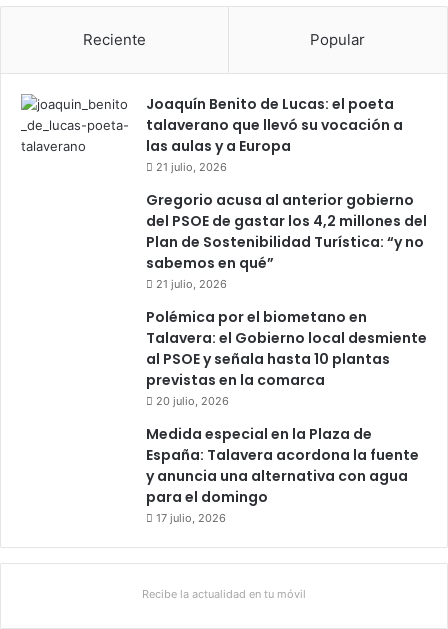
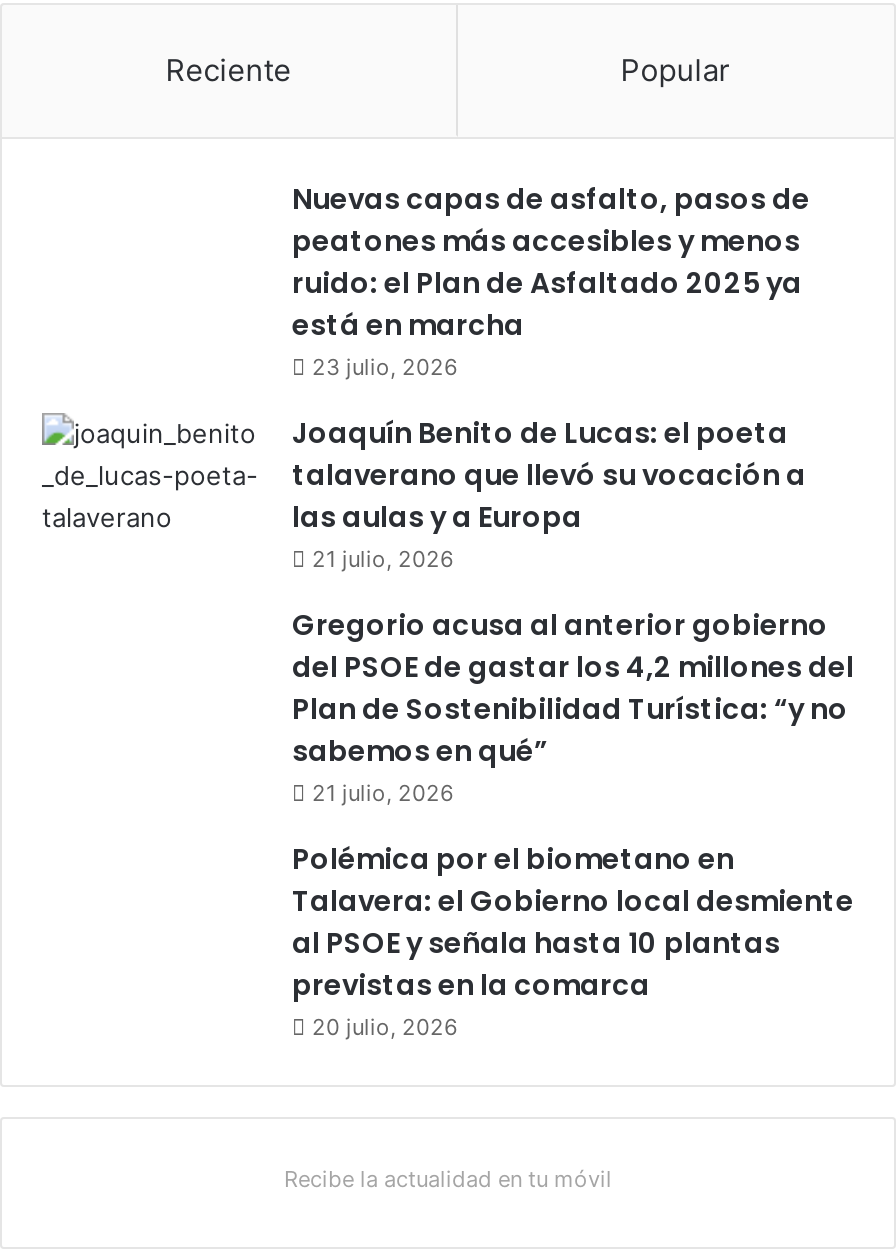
+ Nuevas capas de asfalto, pasos de
+ peatones más accesibles y menos
+ ruido: el Plan de Asfaltado 2025 ya
+ está en marcha
+ 23 julio, 2026

moved down: Joaquín Benito de Lucas: el poeta | talaverano que llevó su vocación a | las aulas y a Europa | ... | previstas en la comarca | 20 julio, 2026

- Medida especial en la Plaza de
- España: Talavera acordona la fuente
- y anuncia una alternativa con agua
- para el domingo
- 17 julio, 2026
